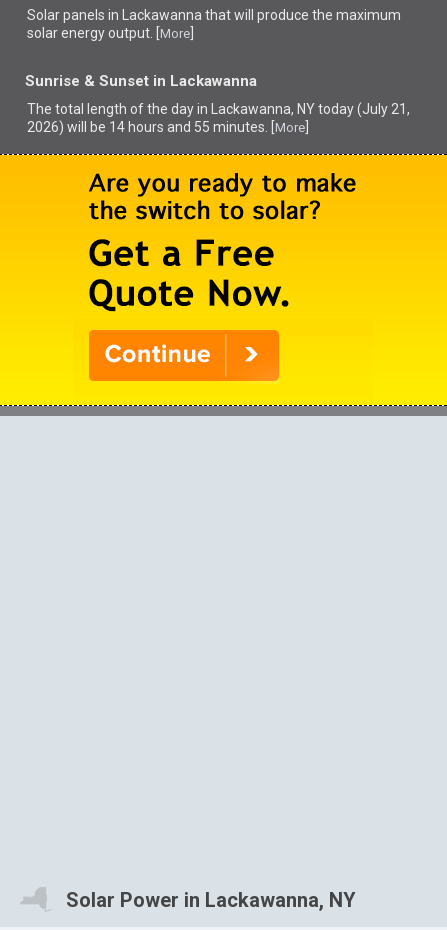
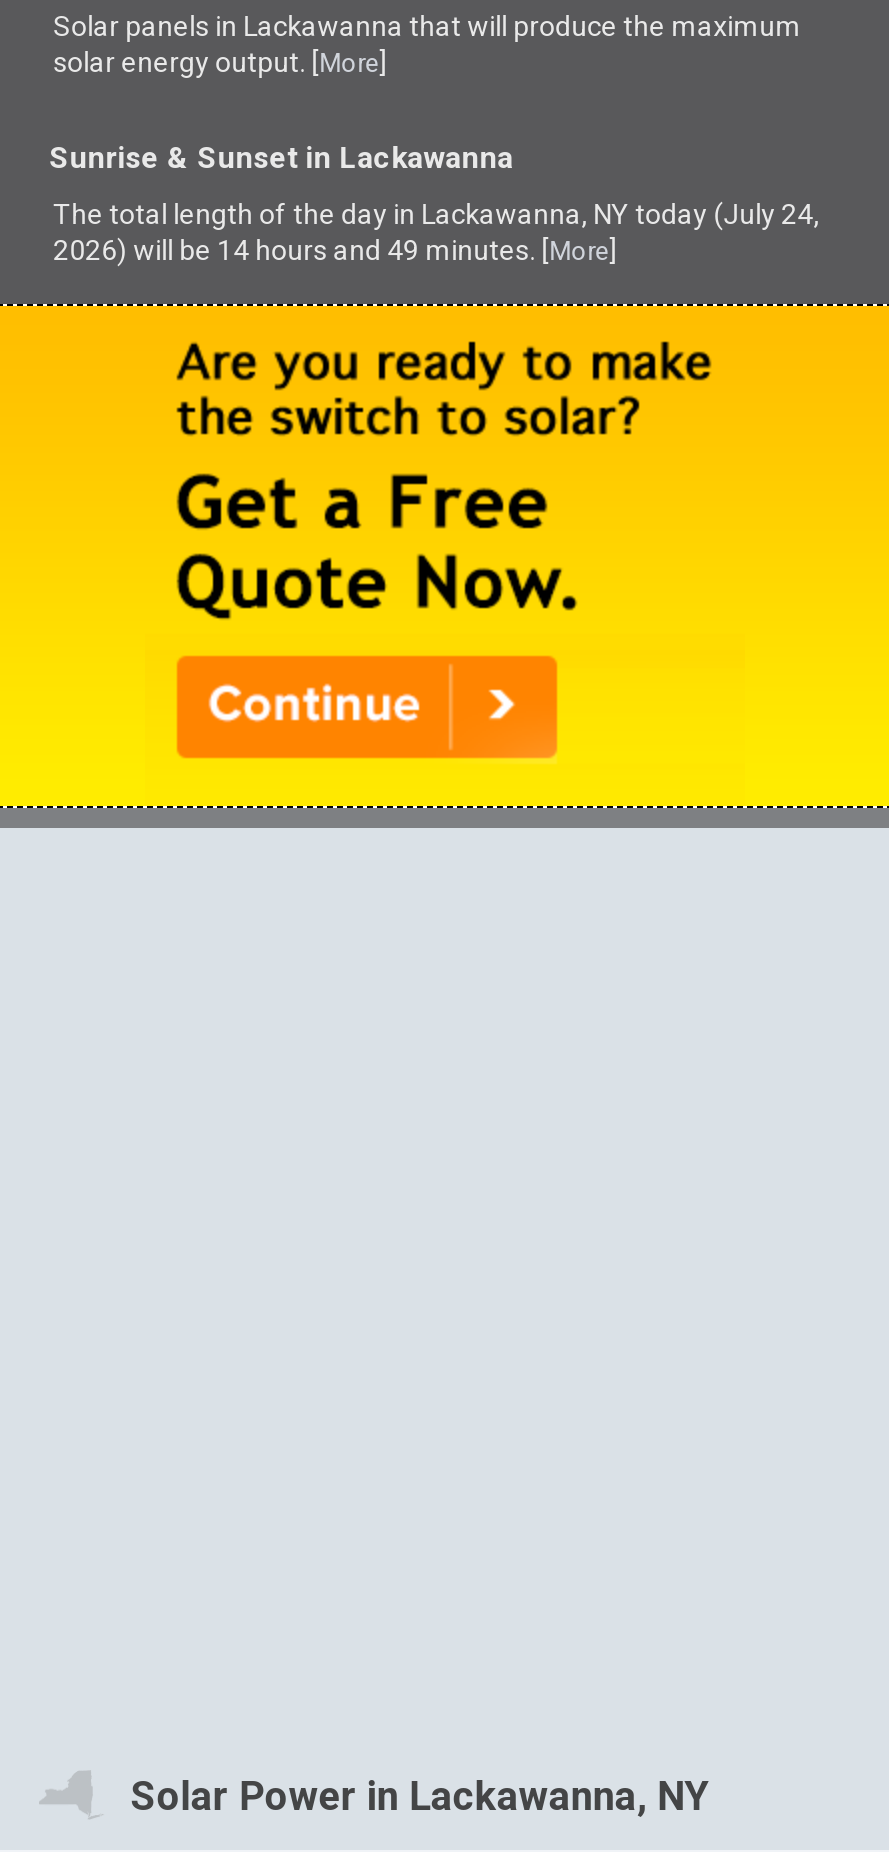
- The total length of the day in Lackawanna, NY today (July 21,
+ The total length of the day in Lackawanna, NY today (July 24,

- 2026) will be 14 hours and 55 minutes. [More]
+ 2026) will be 14 hours and 49 minutes. [More]
